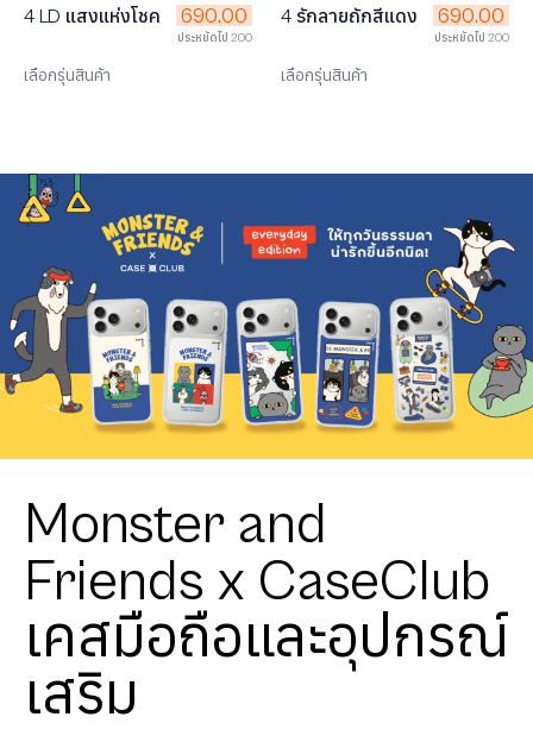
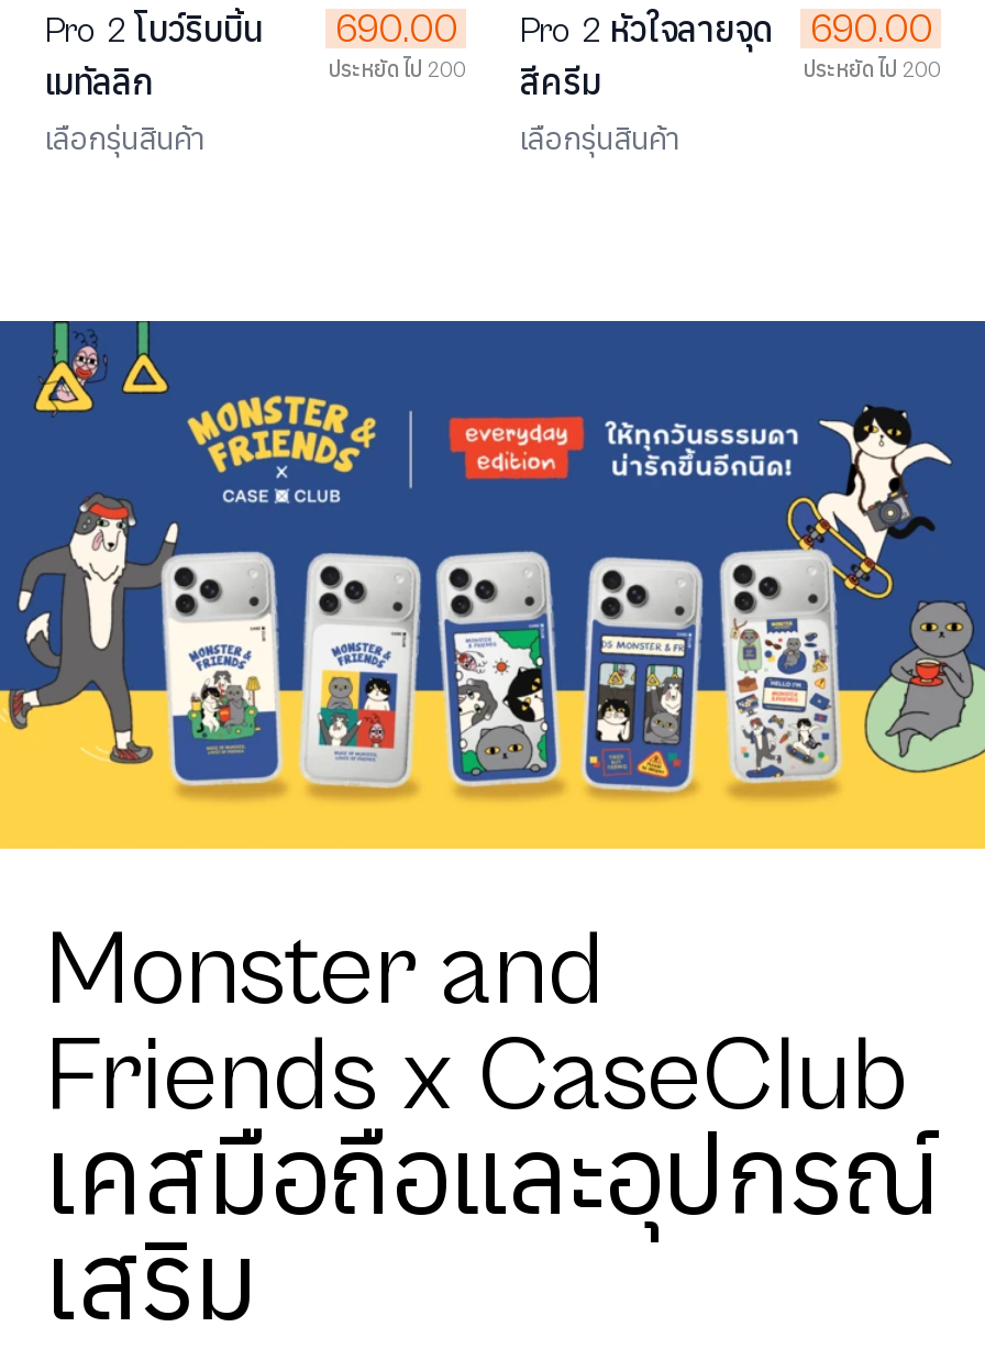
- 4 LD แสงแห่งโชค
+ Pro 2 โบว์ริบบิ้น
+ เมทัลลิก

- 4 รักลายถักสีแดง
+ Pro 2 หัวใจลายจุด
+ สีครีม
